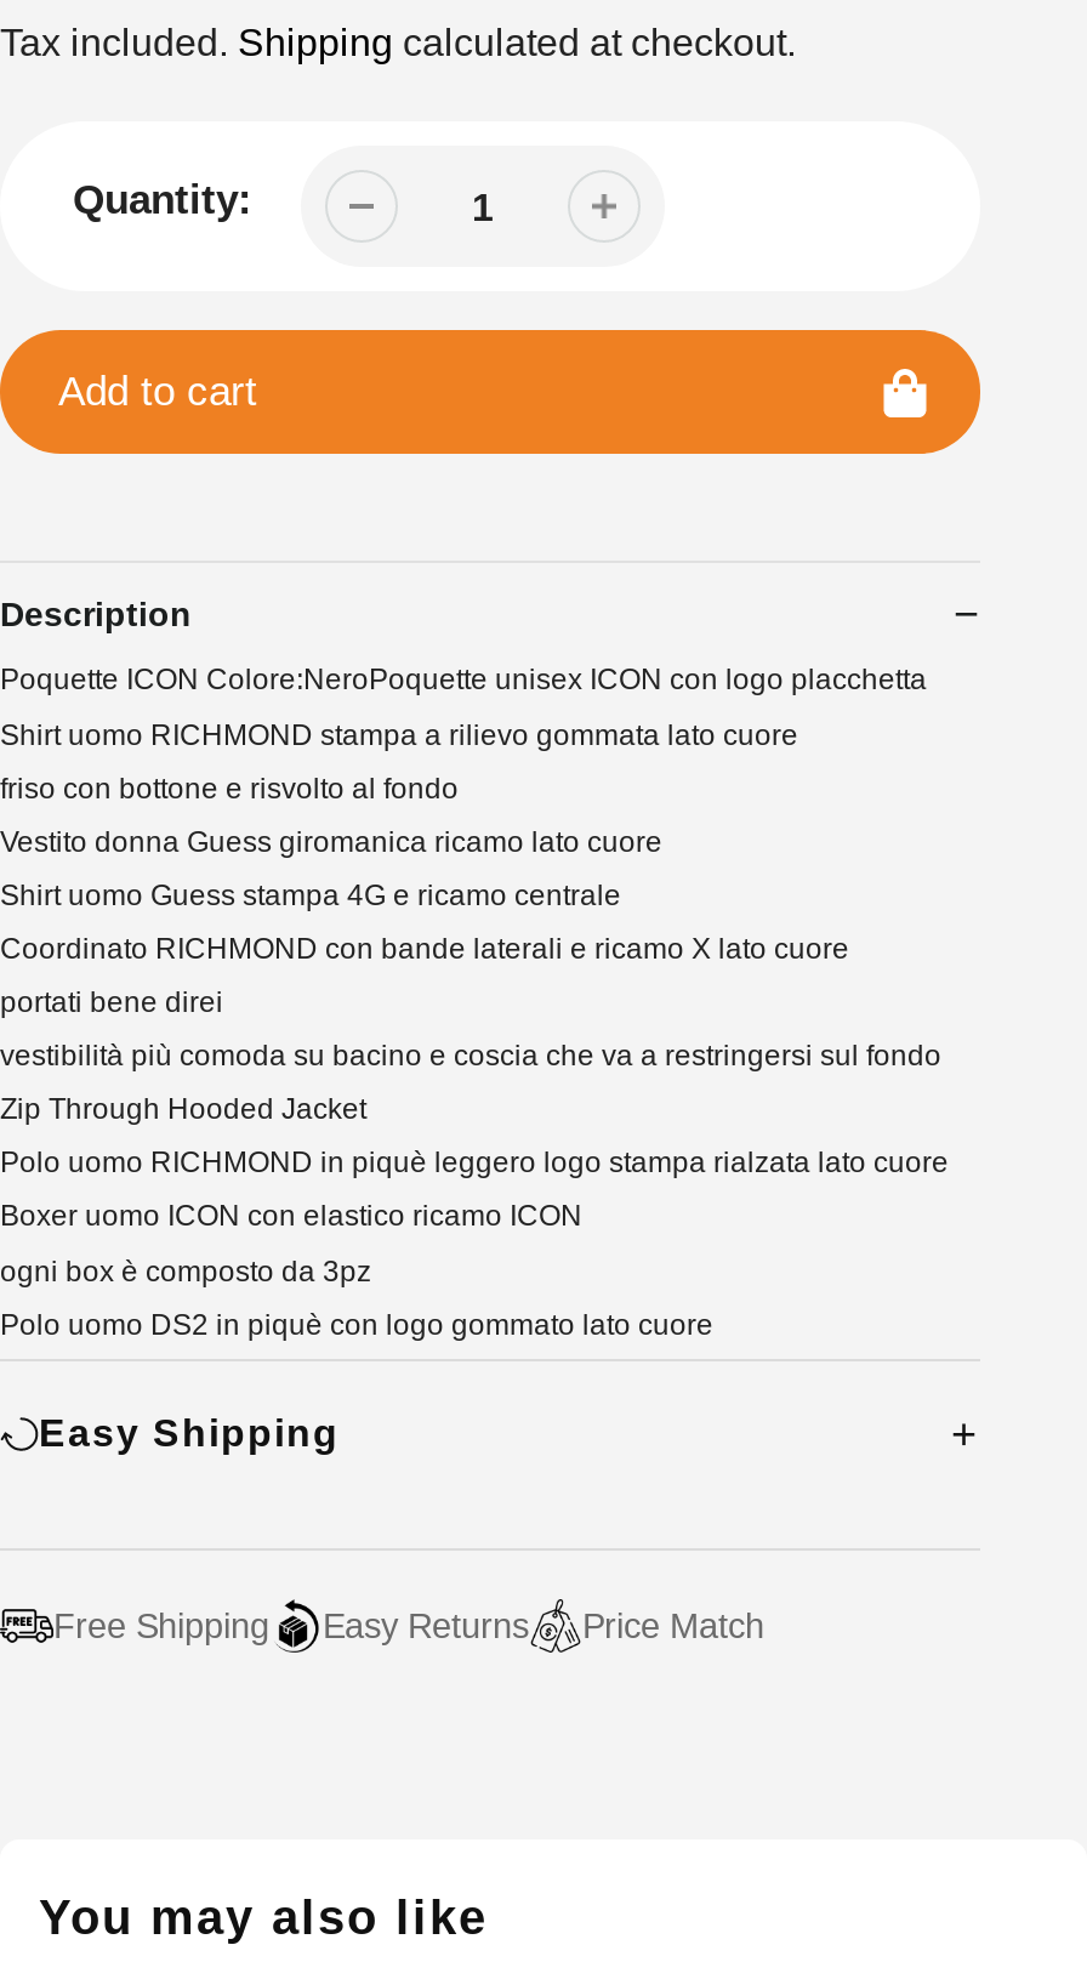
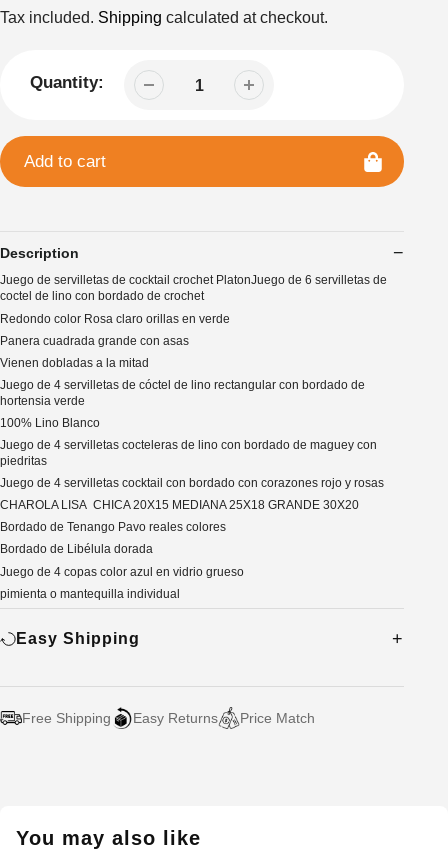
- Poquette ICON Colore:NeroPoquette unisex ICON con logo placchetta
+ Juego de servilletas de cocktail crochet PlatonJuego de 6 servilletas de
+ coctel de lino con bordado de crochet

- Shirt uomo RICHMOND stampa a rilievo gommata lato cuore
+ Redondo color Rosa claro orillas en verde

- friso con bottone e risvolto al fondo
+ Panera cuadrada grande con asas

- Vestito donna Guess giromanica ricamo lato cuore
+ Vienen dobladas a la mitad

- Shirt uomo Guess stampa 4G e ricamo centrale
+ Juego de 4 servilletas de cóctel de lino rectangular con bordado de
+ hortensia verde

- Coordinato RICHMOND con bande laterali e ricamo X lato cuore
+ 100% Lino Blanco

- portati bene direi
+ Juego de 4 servilletas cocteleras de lino con bordado de maguey con
+ piedritas

- vestibilità più comoda su bacino e coscia che va a restringersi sul fondo
+ Juego de 4 servilletas cocktail con bordado con corazones rojo y rosas

- Zip Through Hooded Jacket
+ CHAROLA LISA CHICA 20X15 MEDIANA 25X18 GRANDE 30X20

- Polo uomo RICHMOND in piquè leggero logo stampa rialzata lato cuore
+ Bordado de Tenango Pavo reales colores

- Boxer uomo ICON con elastico ricamo ICON
+ Bordado de Libélula dorada

- ogni box è composto da 3pz
+ Juego de 4 copas color azul en vidrio grueso

- Polo uomo DS2 in piquè con logo gommato lato cuore
+ pimienta o mantequilla individual
